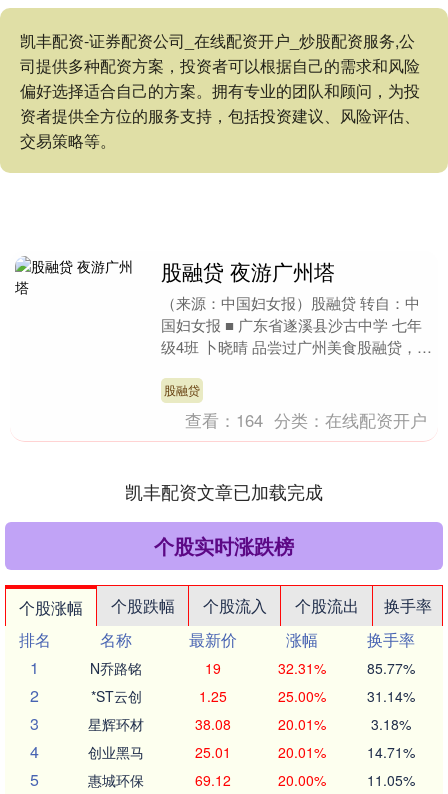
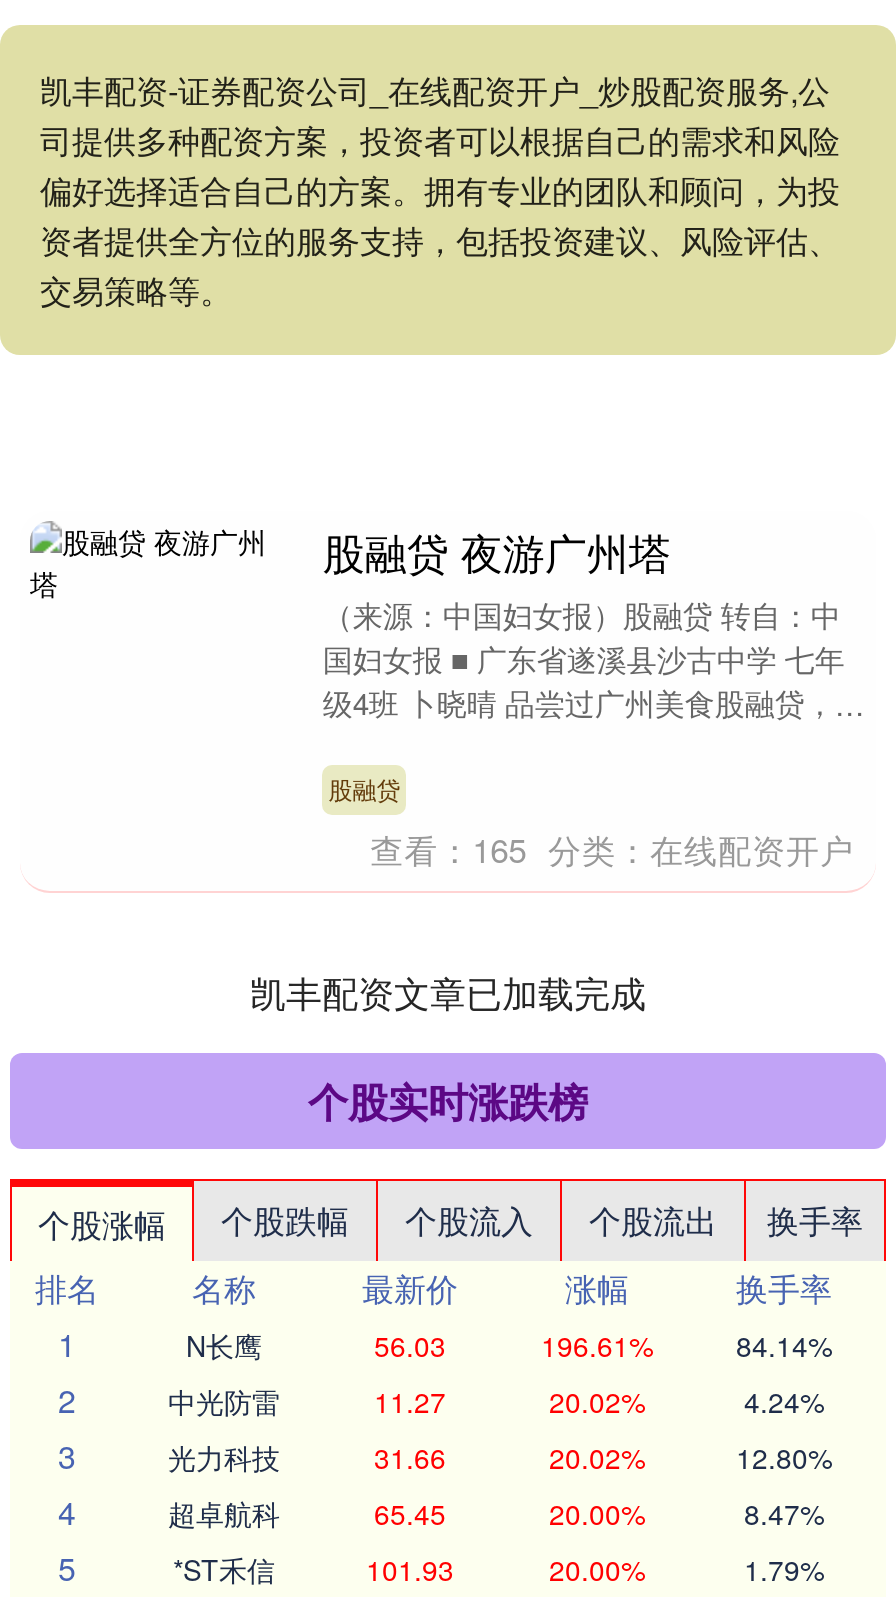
- 查看：164 分类：在线配资开户
+ 查看：165 分类：在线配资开户

- N乔路铭
- 19
- 32.31%
- 85.77%
+ N长鹰
+ 56.03
+ 196.61%
+ 84.14%

- *ST云创
- 1.25
- 25.00%
- 31.14%
+ 中光防雷
+ 11.27
+ 20.02%
+ 4.24%

- 星辉环材
- 38.08
- 20.01%
- 3.18%
+ 光力科技
+ 31.66
+ 20.02%
+ 12.80%

- 创业黑马
- 25.01
- 20.01%
- 14.71%
+ 超卓航科
+ 65.45
+ 20.00%
+ 8.47%

- 惠城环保
- 69.12
+ *ST禾信
+ 101.93

- 11.05%
+ 1.79%
